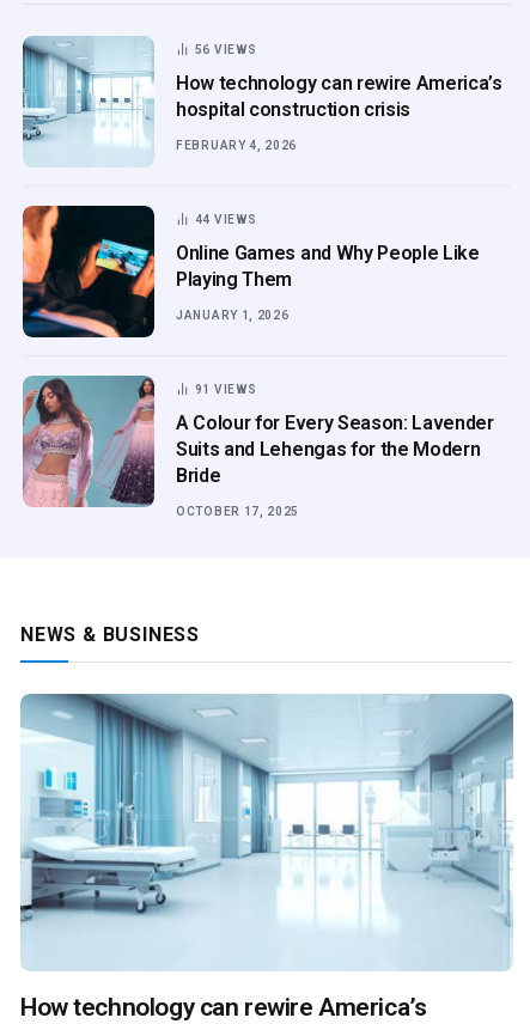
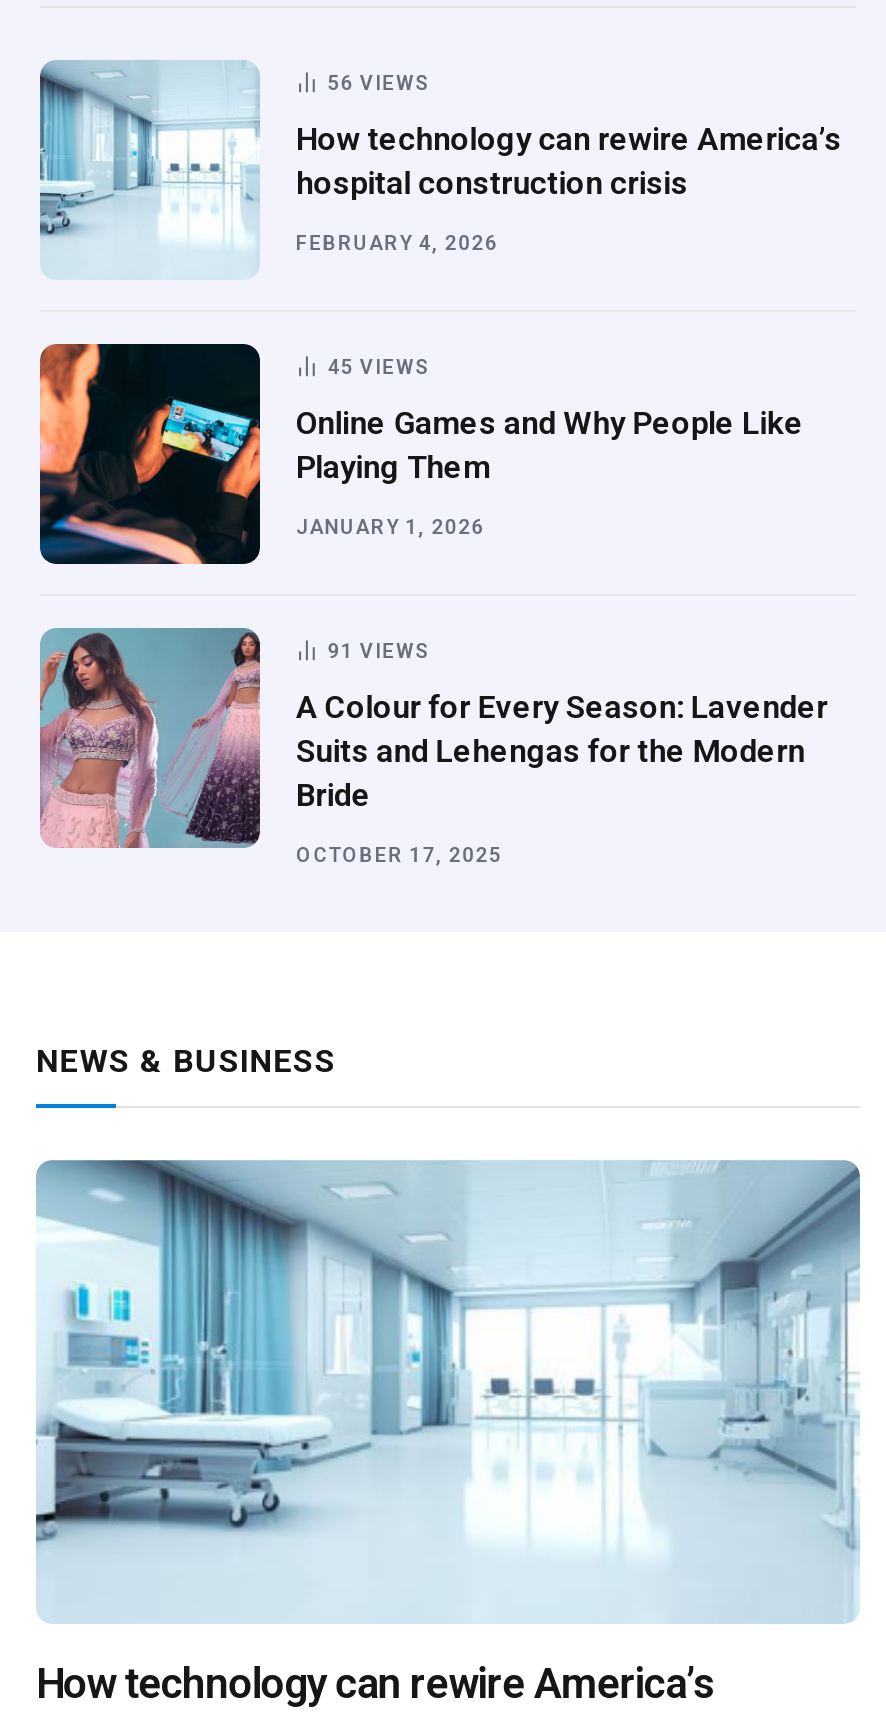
- 44 VIEWS
+ 45 VIEWS
